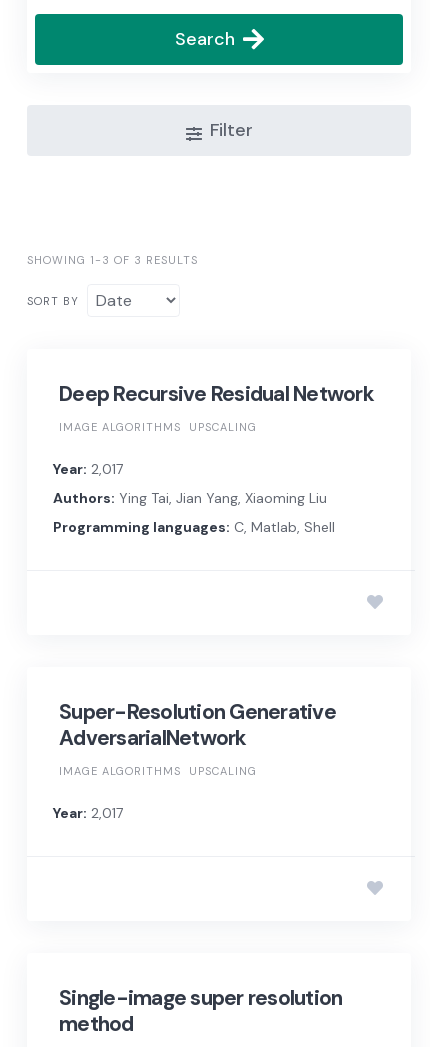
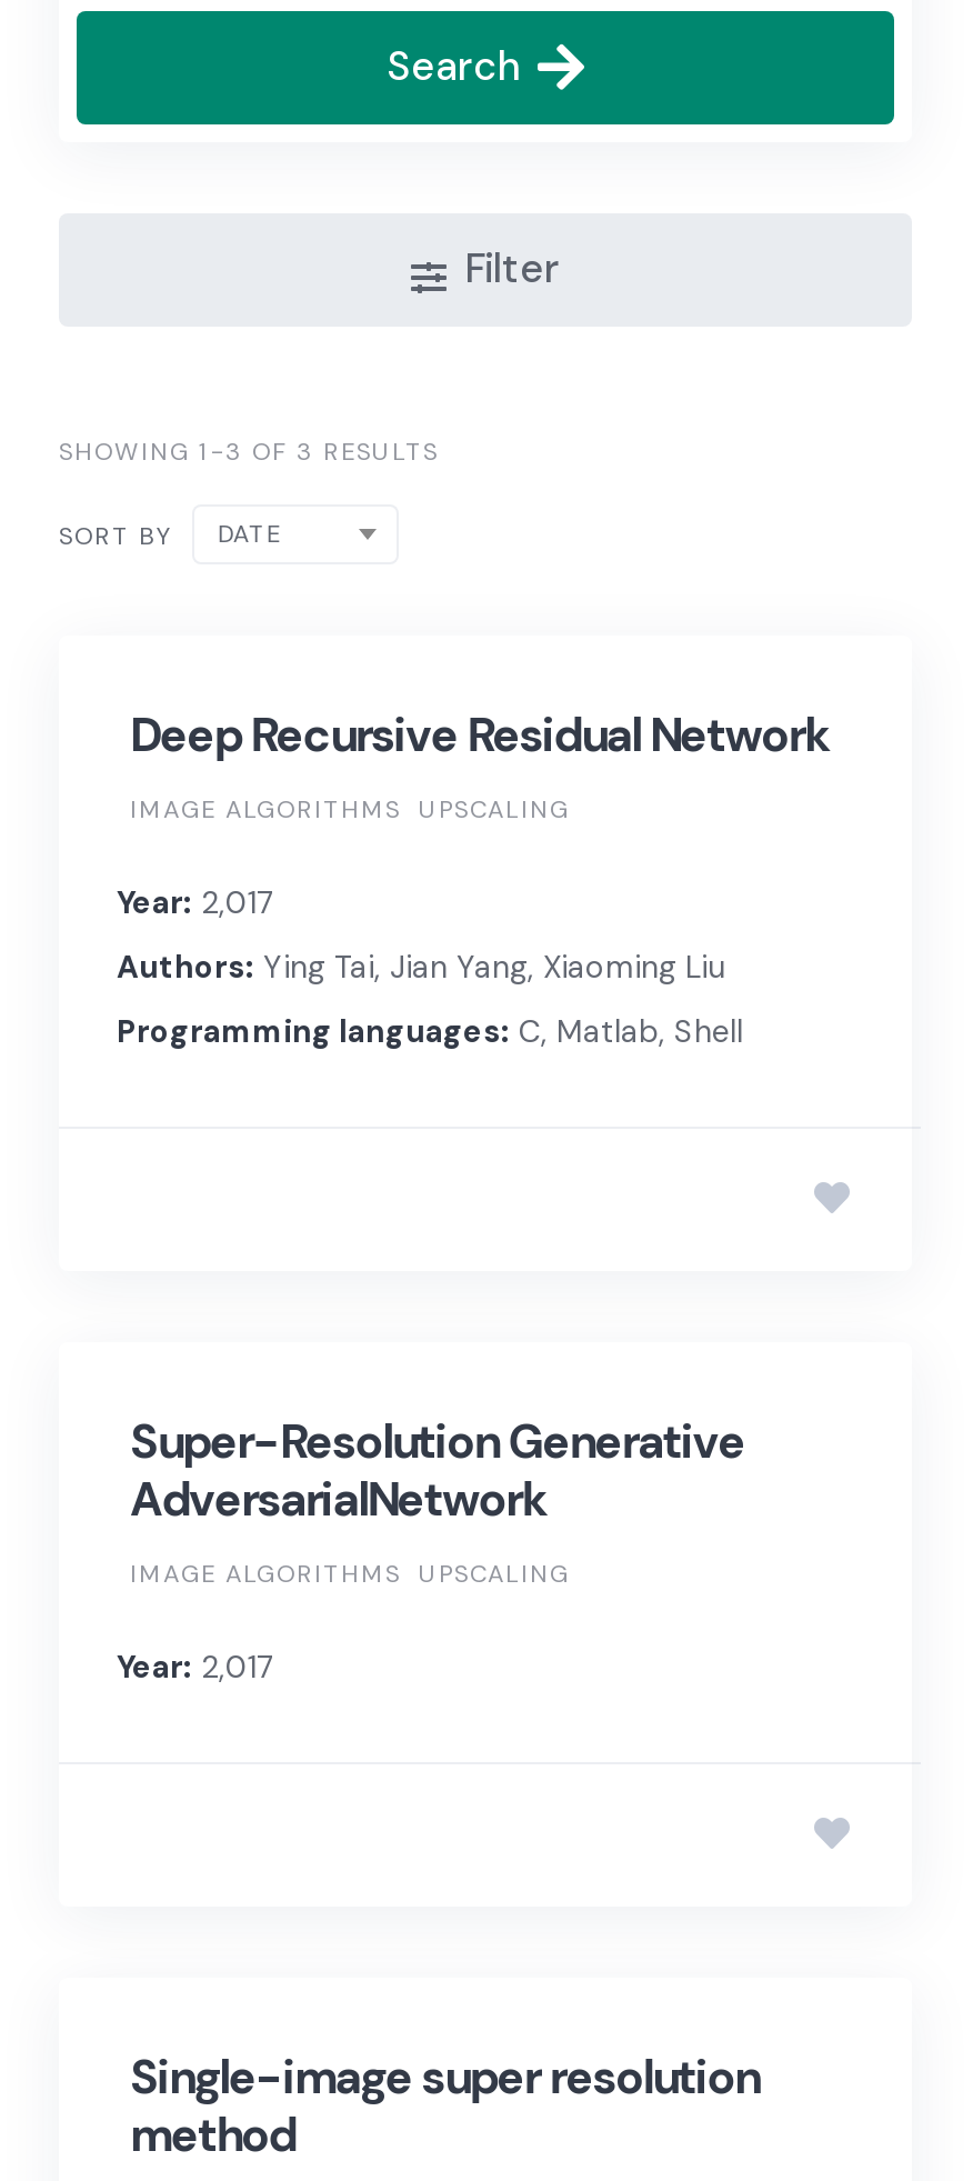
+ DATE
